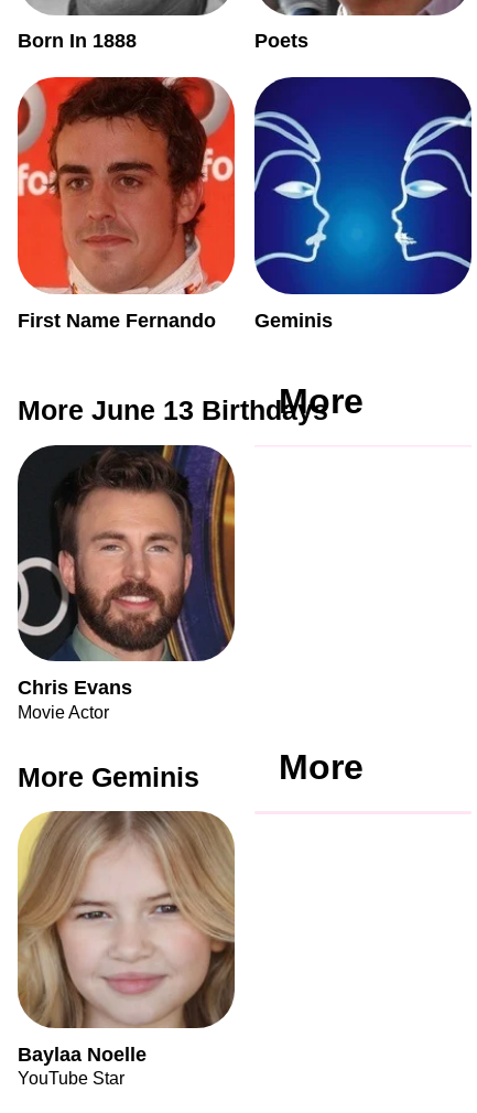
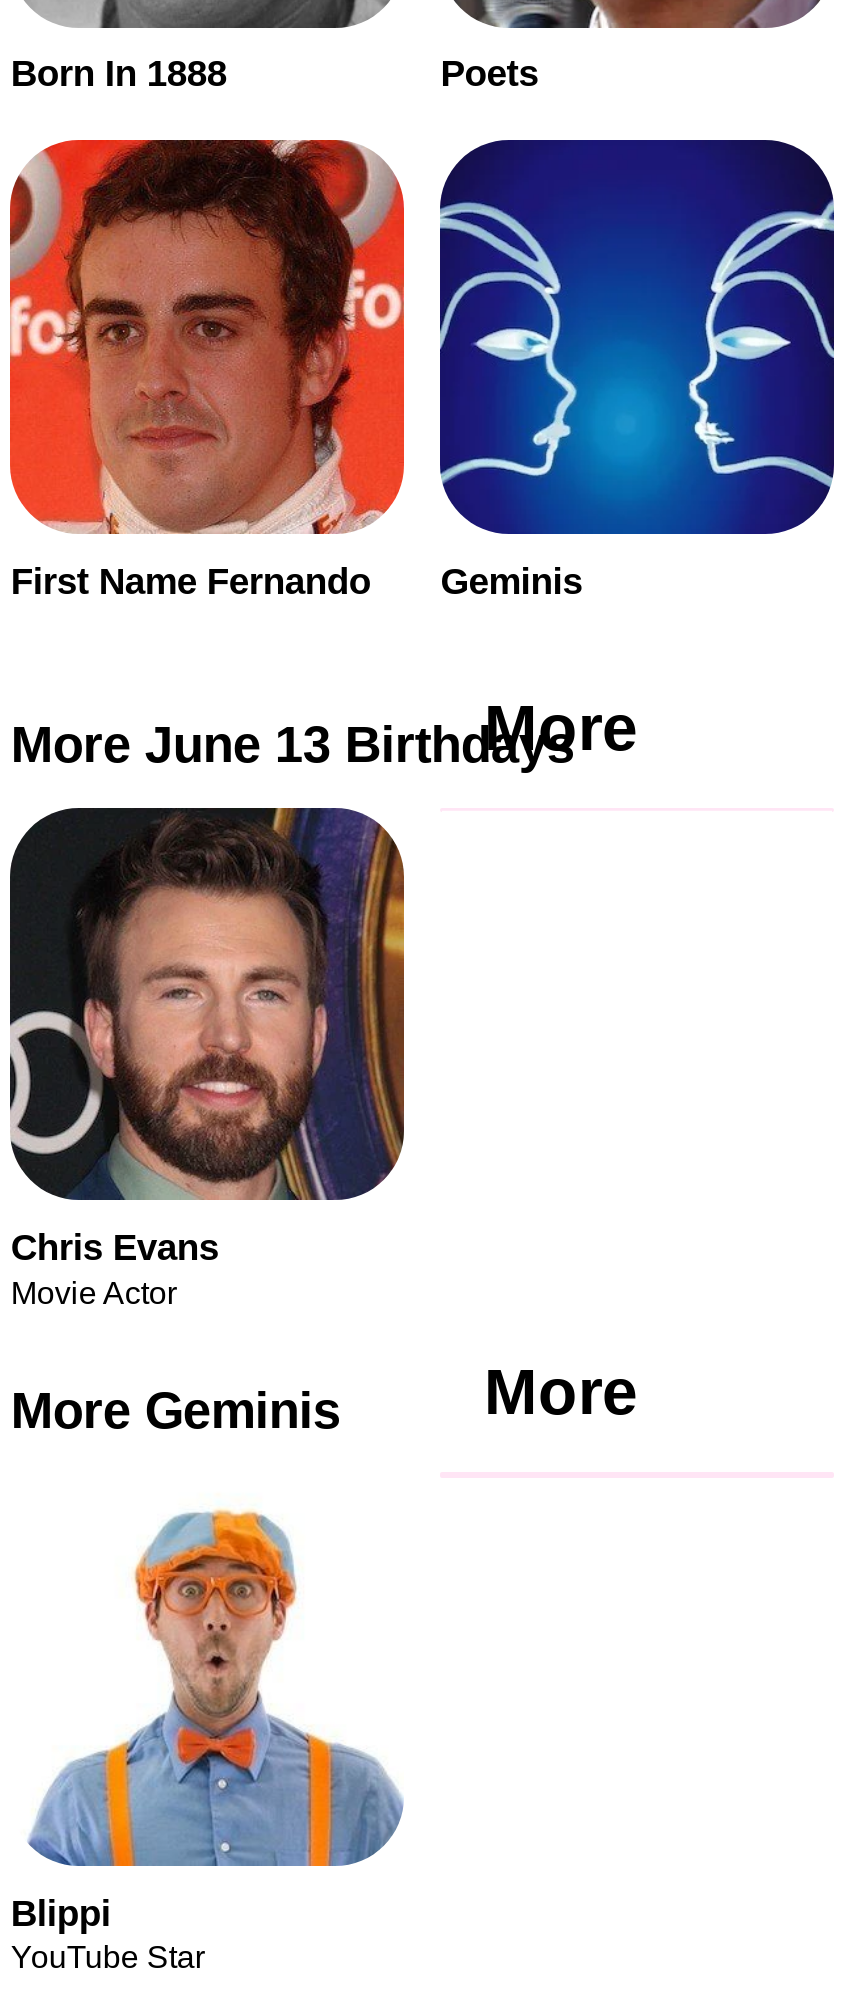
- [image]
- Baylaa Noelle
+ [image]
+ Blippi
